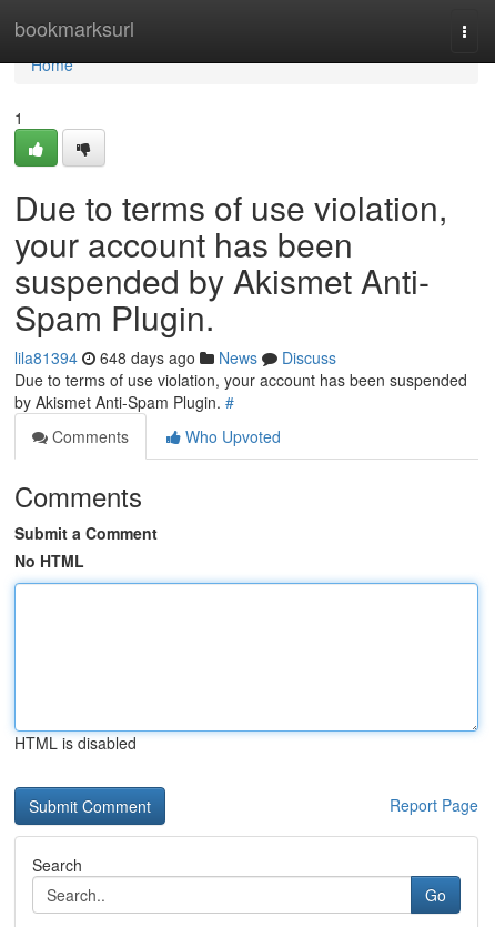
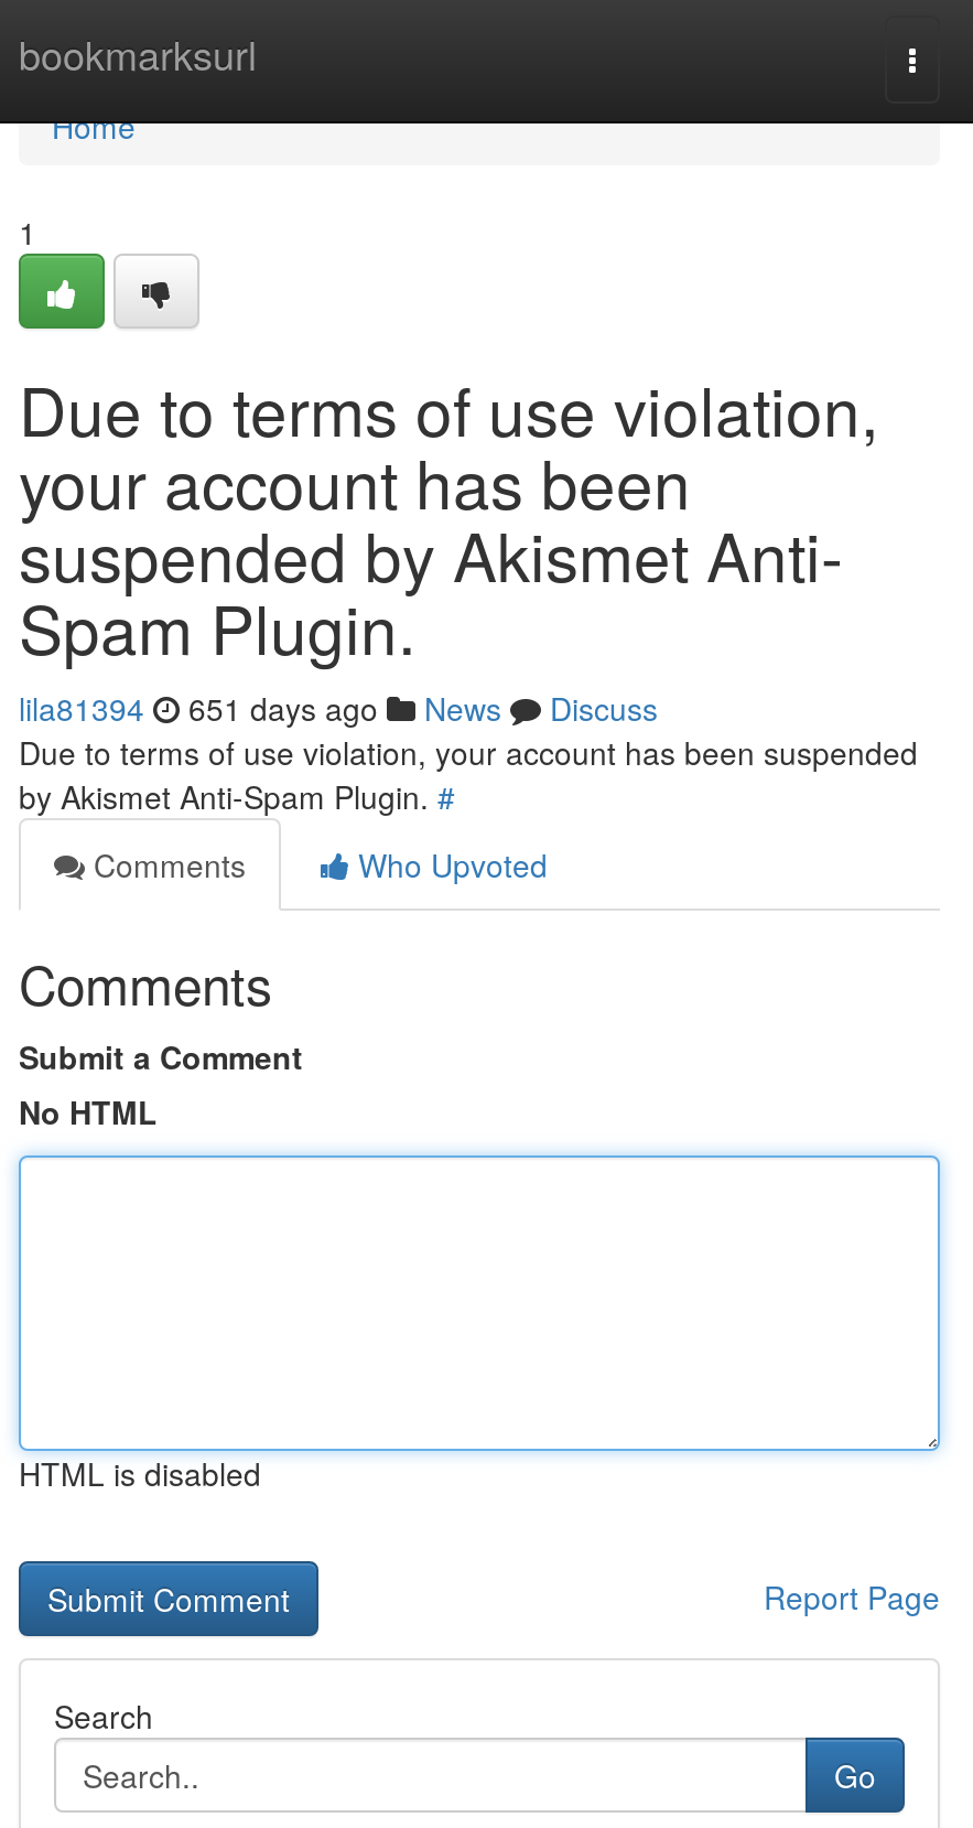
- lila81394 648 days ago News Discuss
+ lila81394 651 days ago News Discuss
